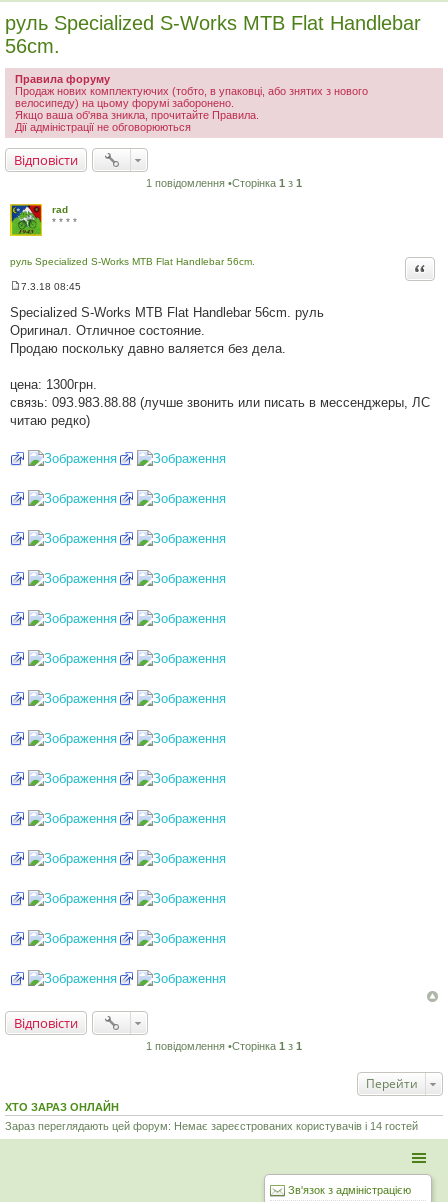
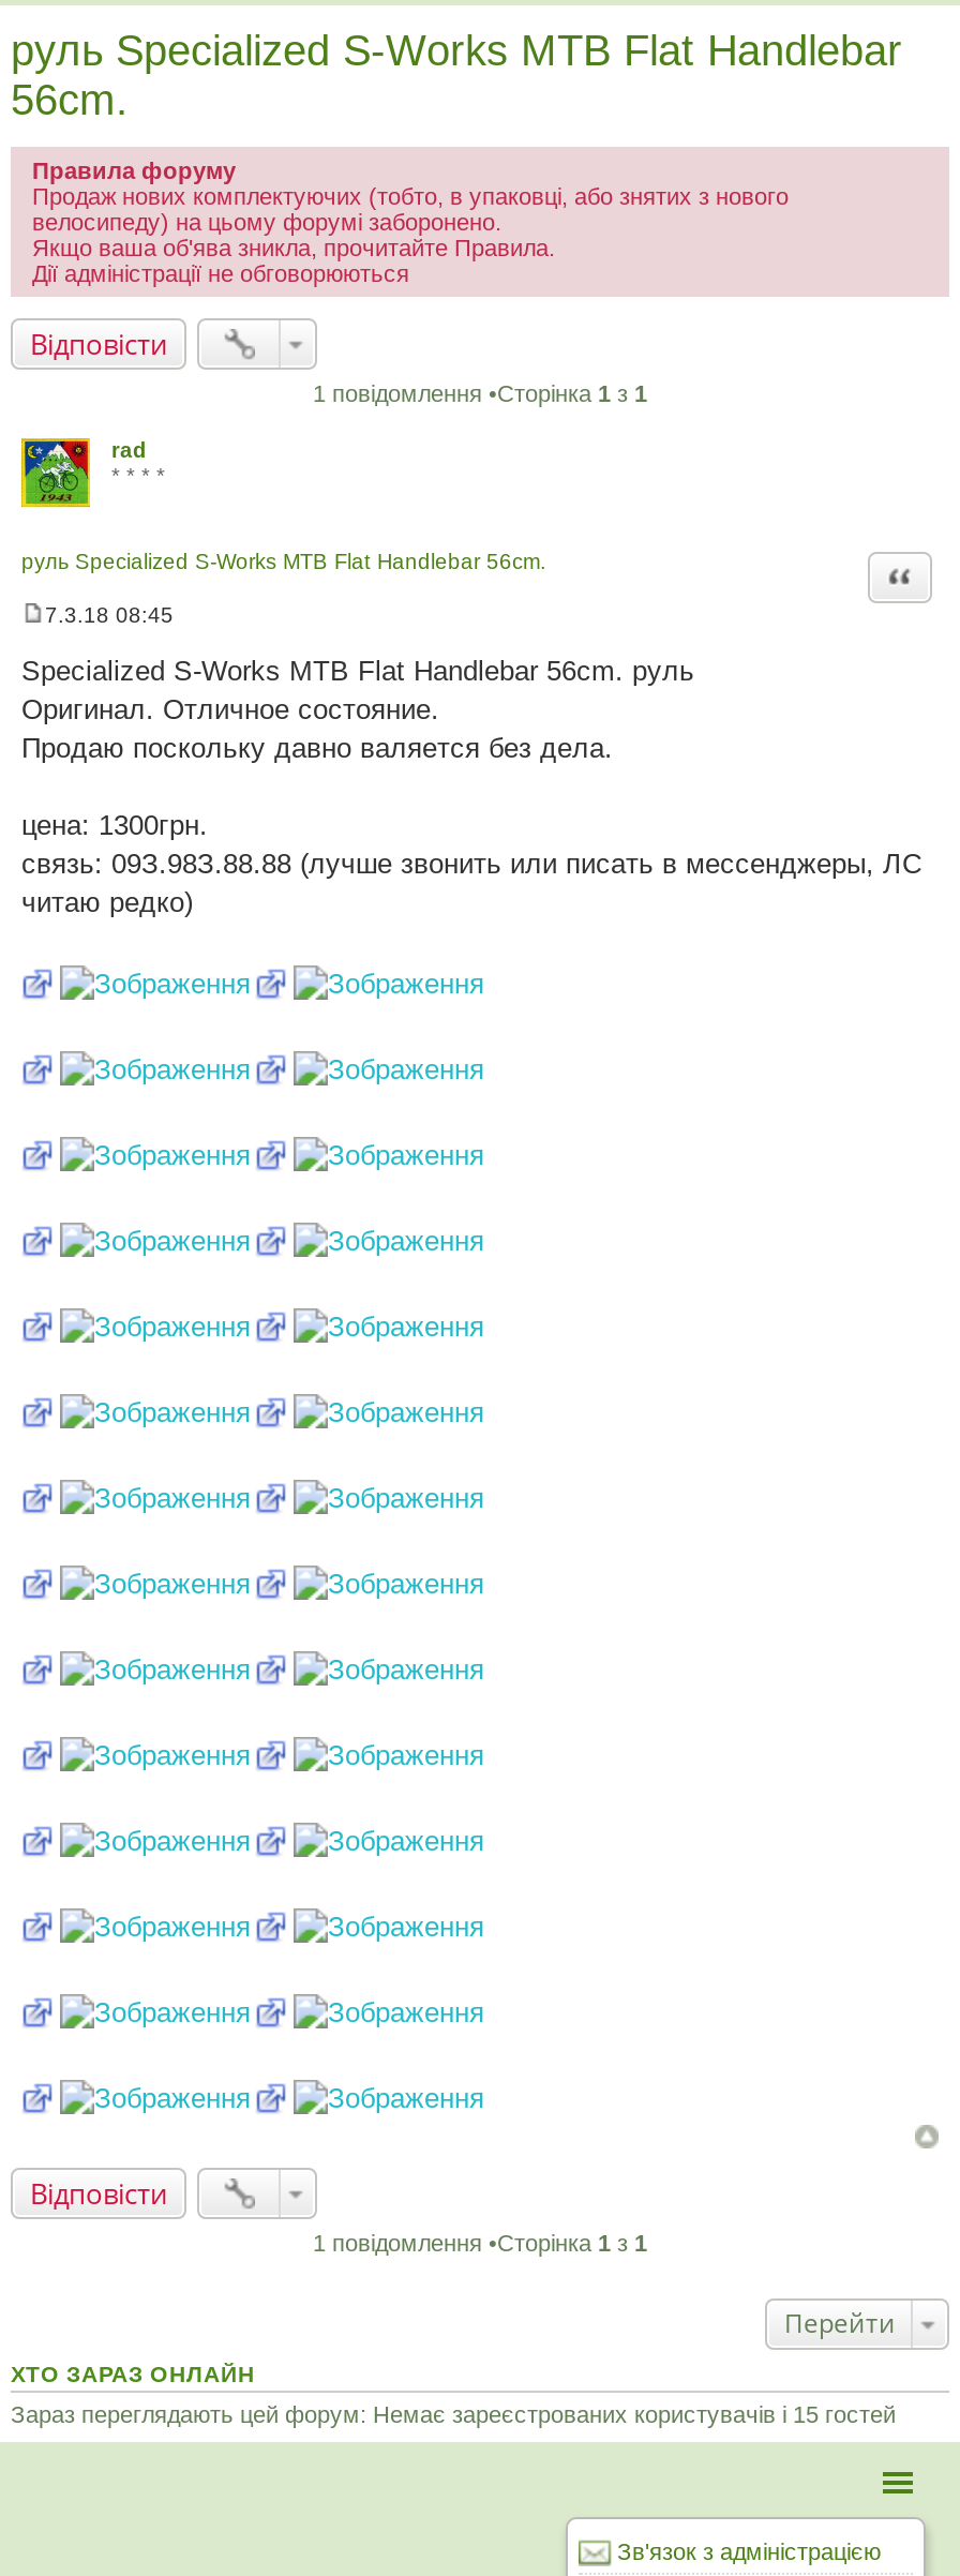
- Зараз переглядають цей форум: Немає зареєстрованих користувачів і 14 гостей
+ Зараз переглядають цей форум: Немає зареєстрованих користувачів і 15 гостей
